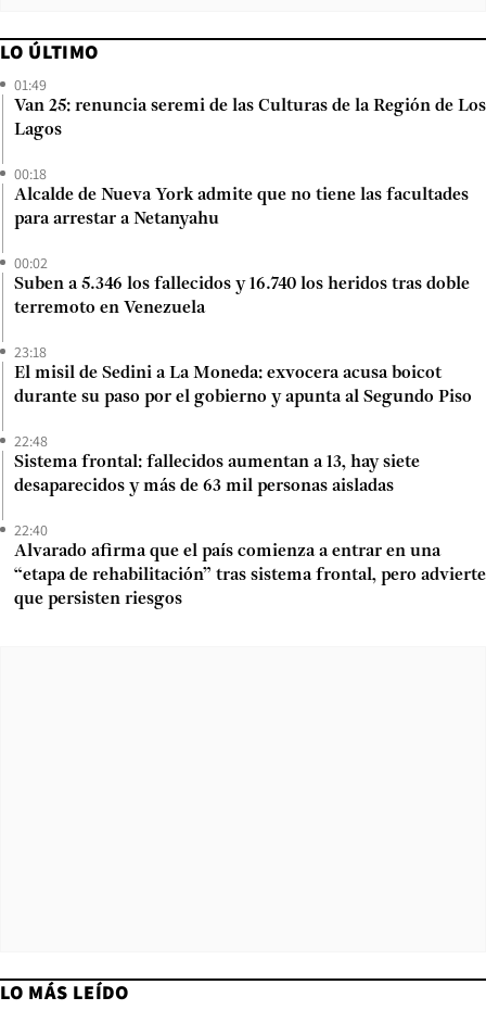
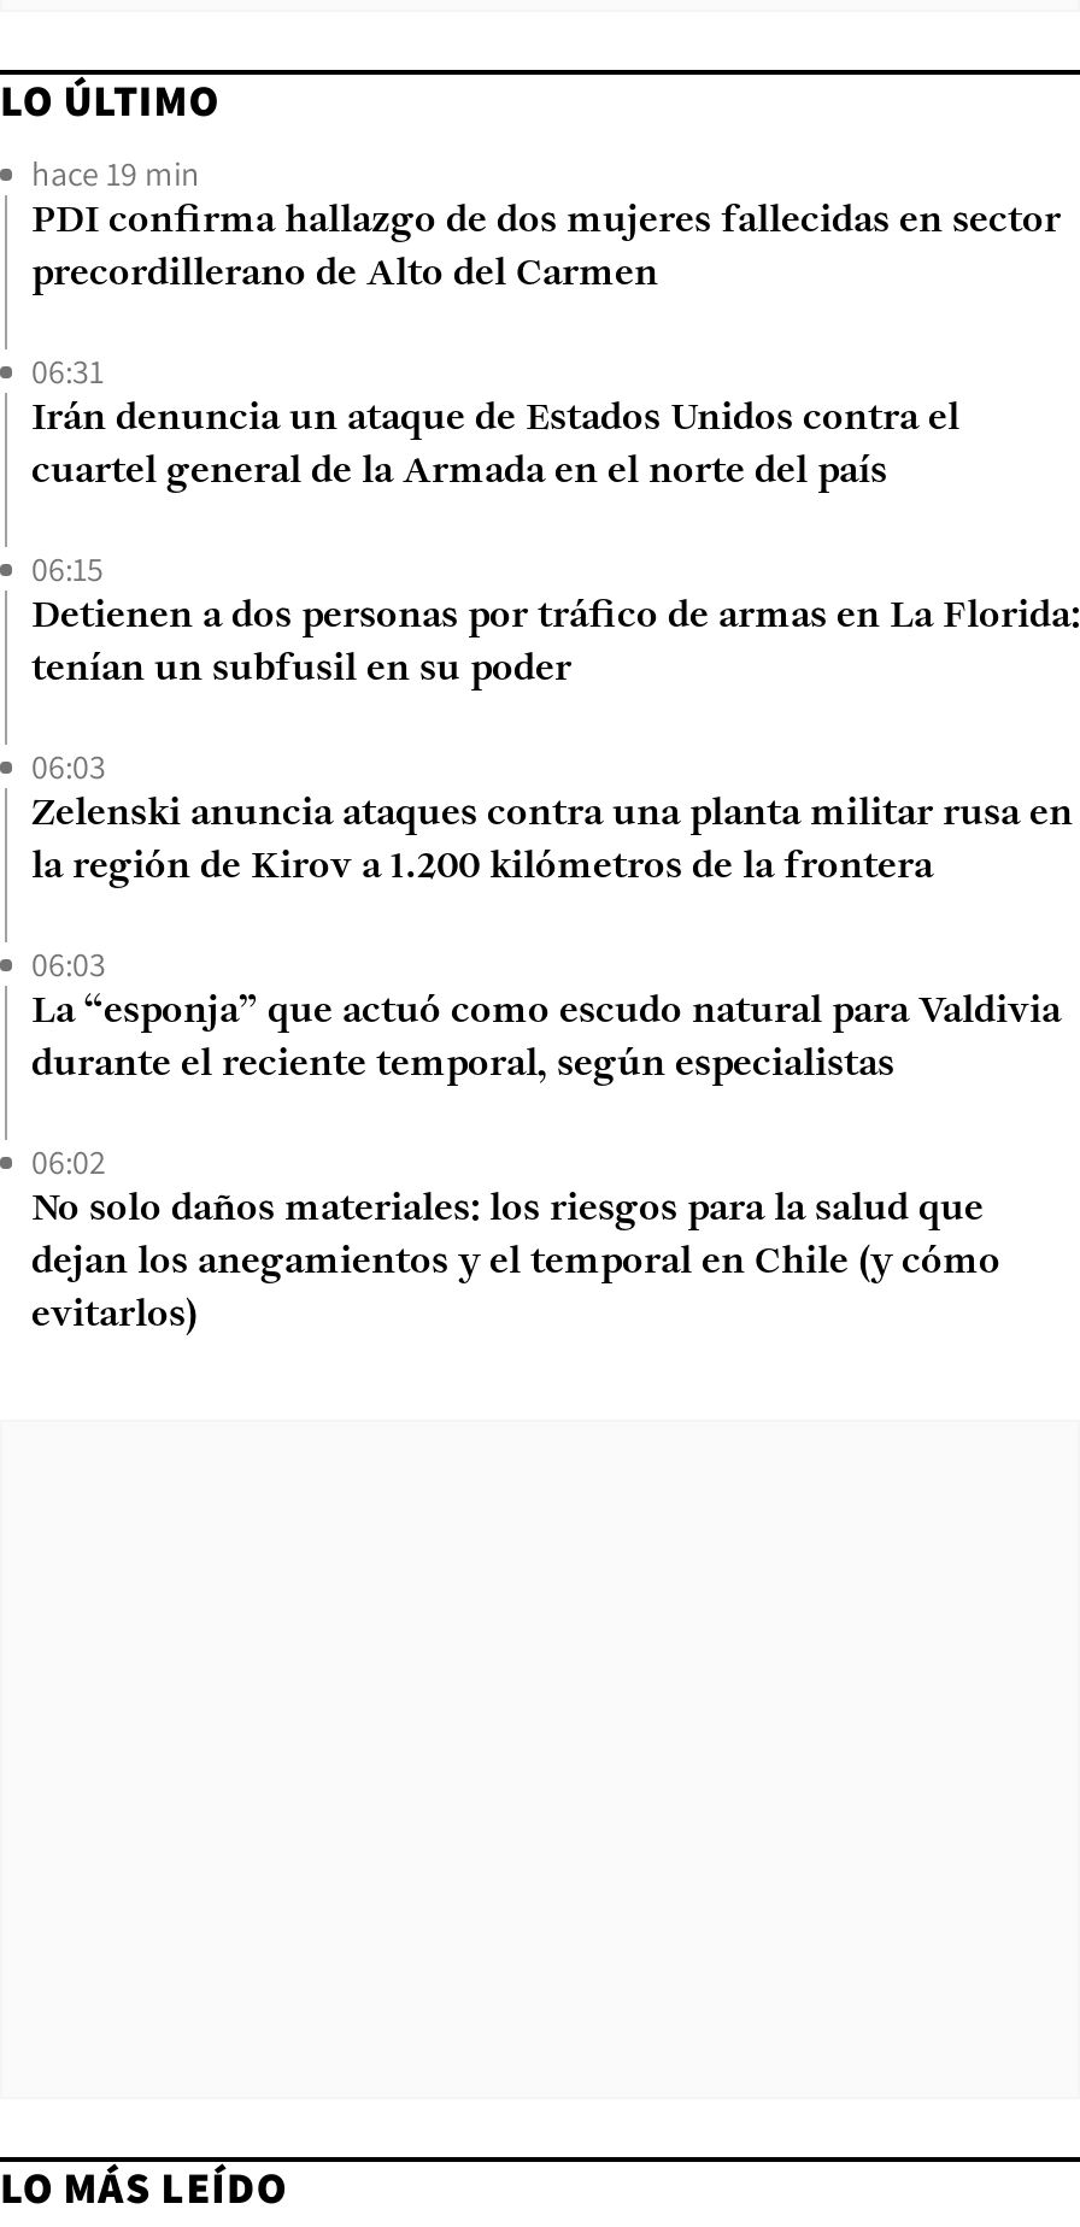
- 01:49
- Van 25: renuncia seremi de las Culturas de la Región de Los
- Lagos
+ hace 19 min
+ PDI confirma hallazgo de dos mujeres fallecidas en sector
+ precordillerano de Alto del Carmen

- 00:18
- Alcalde de Nueva York admite que no tiene las facultades
- para arrestar a Netanyahu
+ 06:31
+ Irán denuncia un ataque de Estados Unidos contra el
+ cuartel general de la Armada en el norte del país

- 00:02
- Suben a 5.346 los fallecidos y 16.740 los heridos tras doble
- terremoto en Venezuela
+ 06:15
+ Detienen a dos personas por tráfico de armas en La Florida:
+ tenían un subfusil en su poder

- 23:18
- El misil de Sedini a La Moneda: exvocera acusa boicot
- durante su paso por el gobierno y apunta al Segundo Piso
+ 06:03
+ Zelenski anuncia ataques contra una planta militar rusa en
+ la región de Kirov a 1.200 kilómetros de la frontera

- 22:48
- Sistema frontal: fallecidos aumentan a 13, hay siete
- desaparecidos y más de 63 mil personas aisladas
+ 06:03
+ La “esponja” que actuó como escudo natural para Valdivia
+ durante el reciente temporal, según especialistas

- 22:40
- Alvarado afirma que el país comienza a entrar en una
- “etapa de rehabilitación” tras sistema frontal, pero advierte
- que persisten riesgos
+ 06:02
+ No solo daños materiales: los riesgos para la salud que
+ dejan los anegamientos y el temporal en Chile (y cómo
+ evitarlos)
